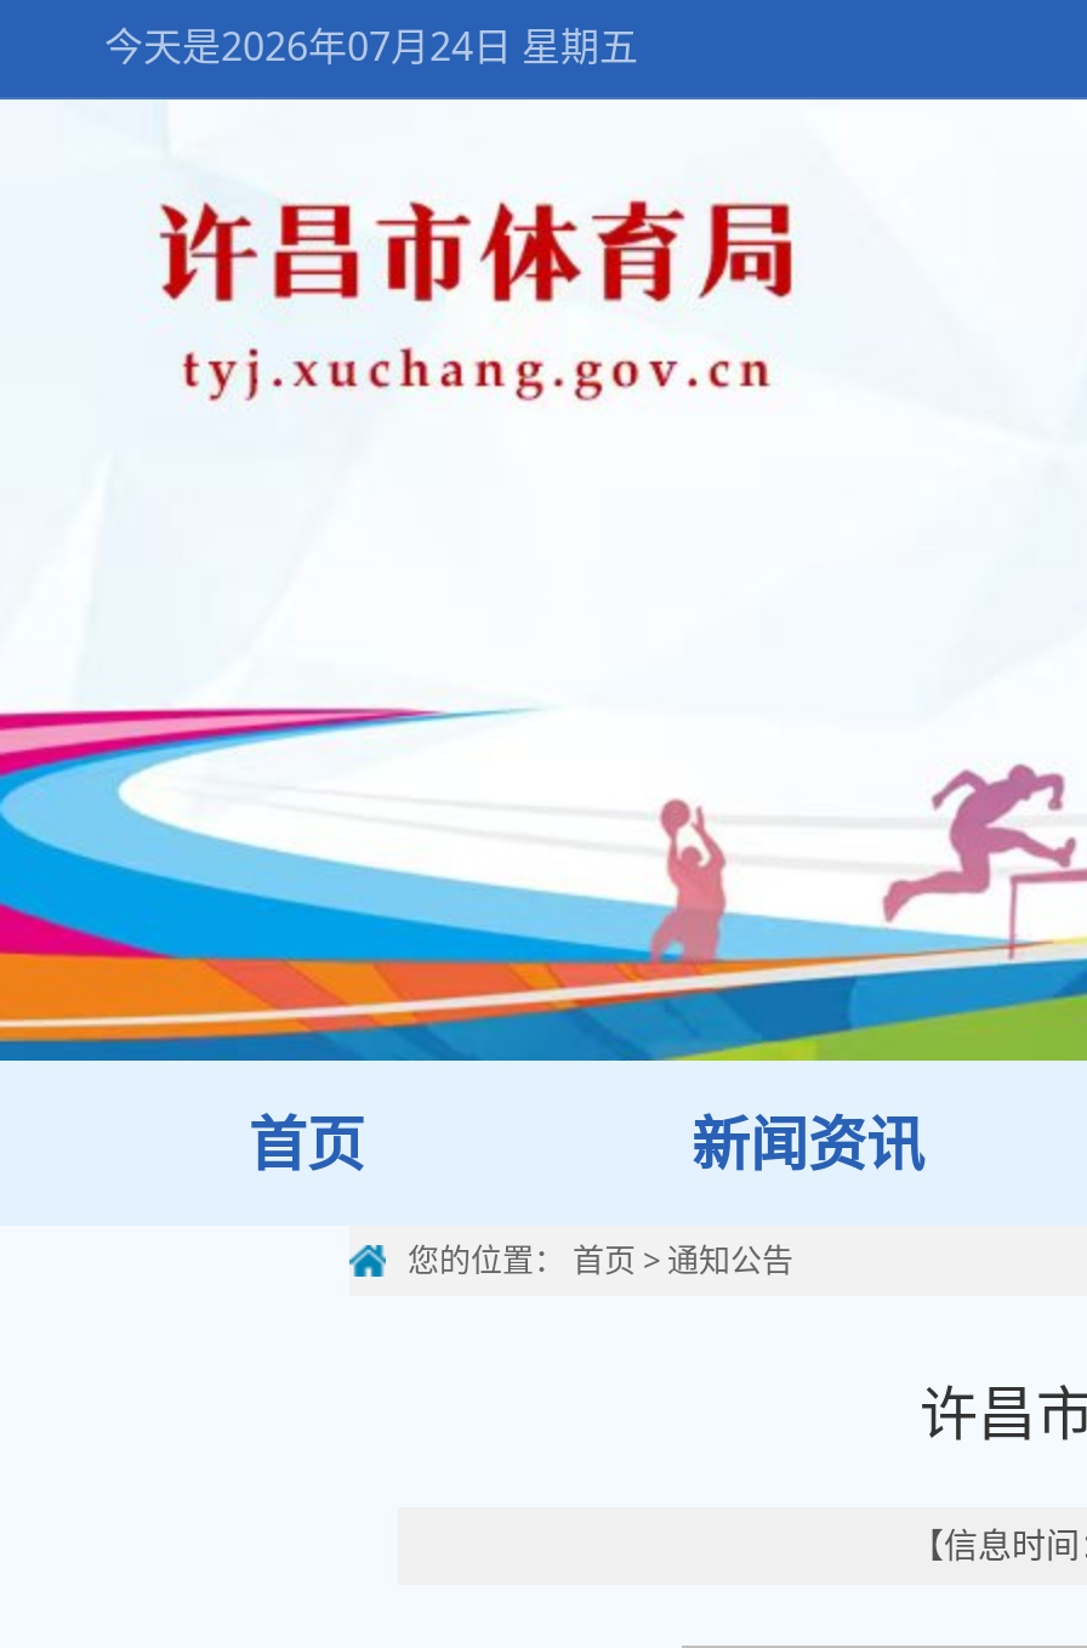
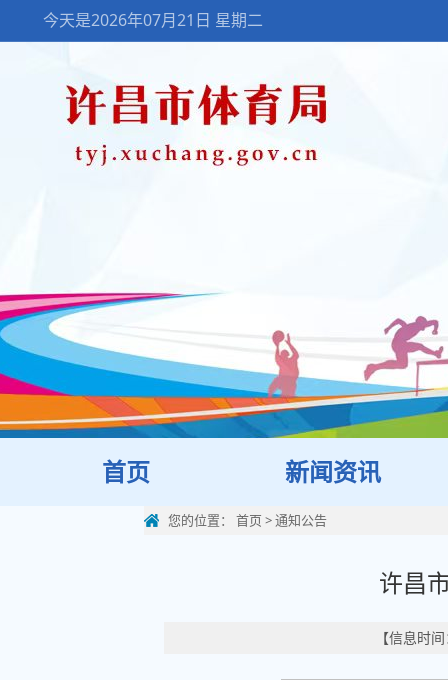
- 今天是2026年07月24日 星期五
+ 今天是2026年07月21日 星期二
